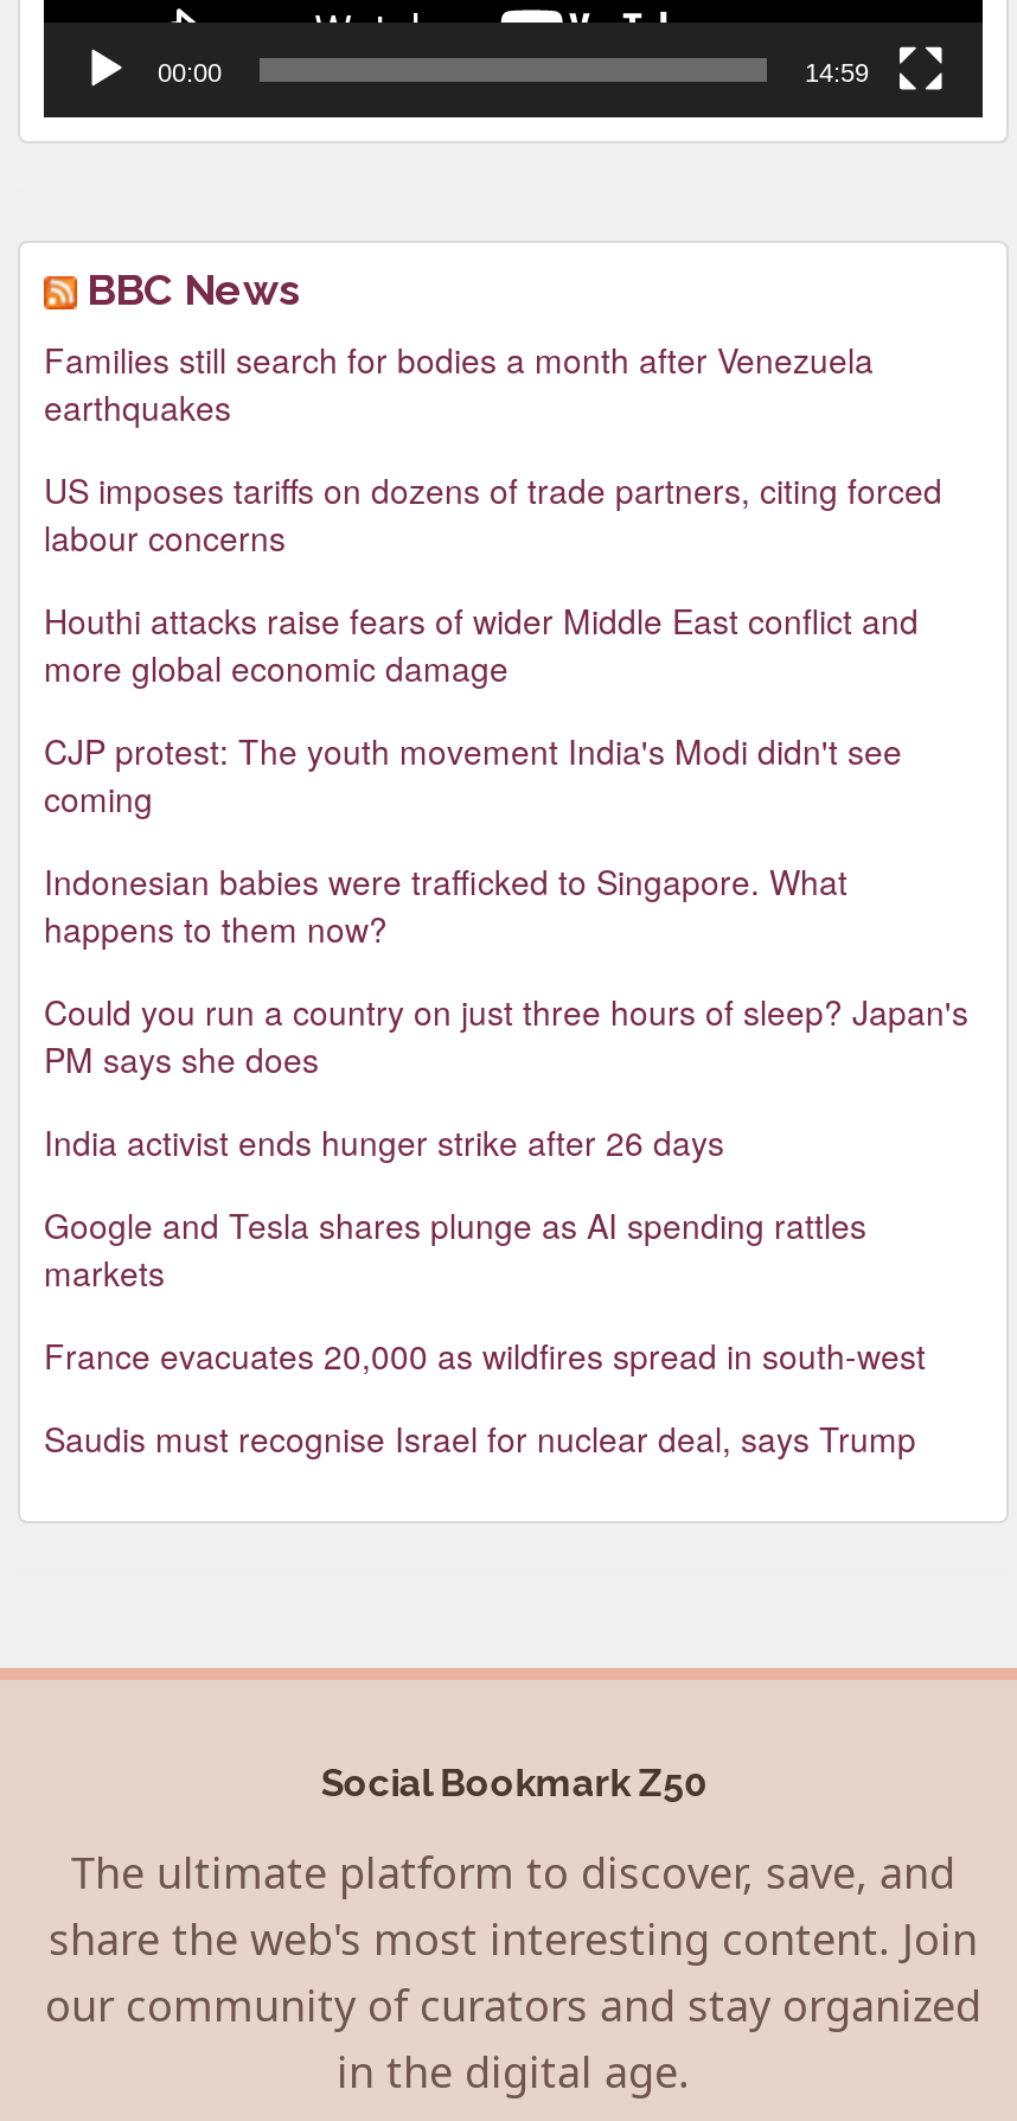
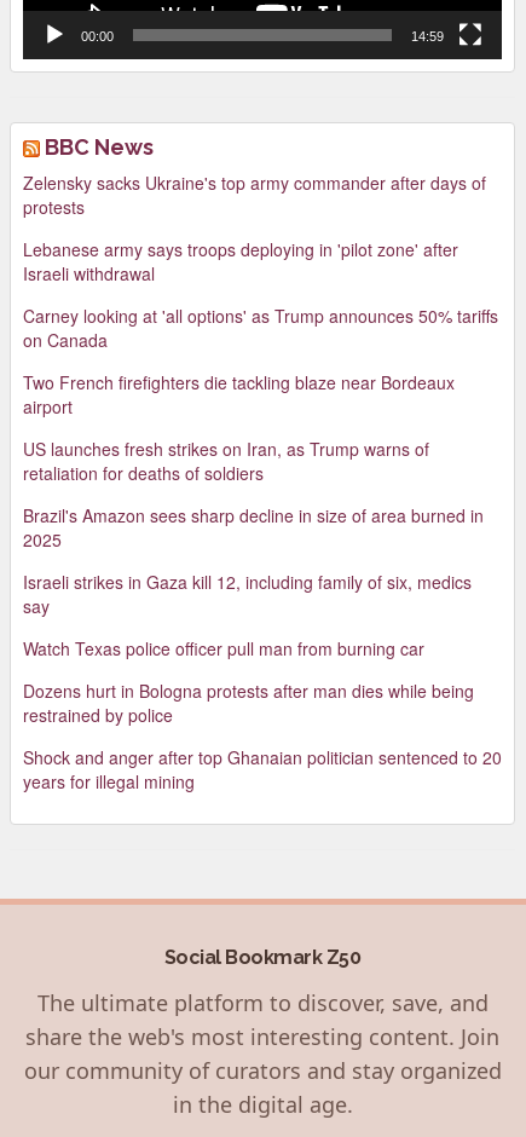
- Families still search for bodies a month after Venezuela
- earthquakes
+ Zelensky sacks Ukraine's top army commander after days of
+ protests

- US imposes tariffs on dozens of trade partners, citing forced
- labour concerns
+ Lebanese army says troops deploying in 'pilot zone' after
+ Israeli withdrawal

- Houthi attacks raise fears of wider Middle East conflict and
- more global economic damage
+ Carney looking at 'all options' as Trump announces 50% tariffs
+ on Canada

- CJP protest: The youth movement India's Modi didn't see
- coming
+ Two French firefighters die tackling blaze near Bordeaux
+ airport

- Indonesian babies were trafficked to Singapore. What
- happens to them now?
+ US launches fresh strikes on Iran, as Trump warns of
+ retaliation for deaths of soldiers

- Could you run a country on just three hours of sleep? Japan's
- PM says she does
+ Brazil's Amazon sees sharp decline in size of area burned in
+ 2025

- India activist ends hunger strike after 26 days
+ Israeli strikes in Gaza kill 12, including family of six, medics
+ say

- Google and Tesla shares plunge as AI spending rattles
- markets
+ Watch Texas police officer pull man from burning car

- France evacuates 20,000 as wildfires spread in south-west
+ Dozens hurt in Bologna protests after man dies while being
+ restrained by police

- Saudis must recognise Israel for nuclear deal, says Trump
+ Shock and anger after top Ghanaian politician sentenced to 20
+ years for illegal mining
